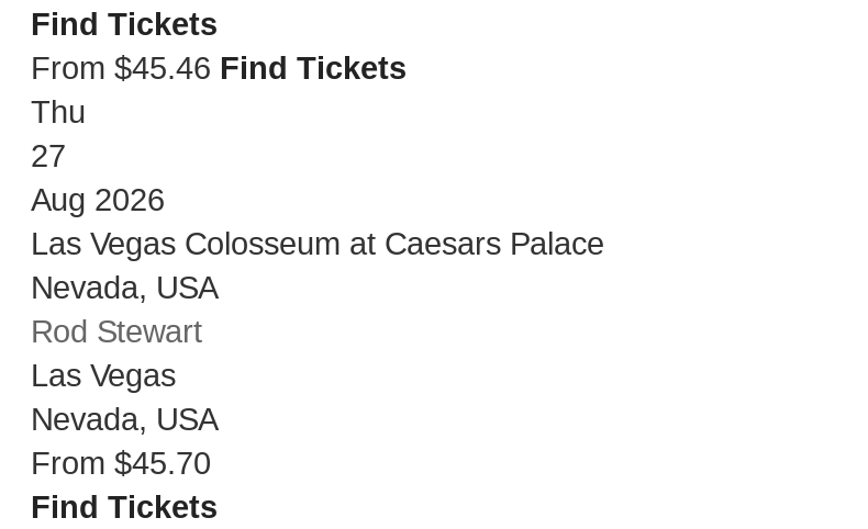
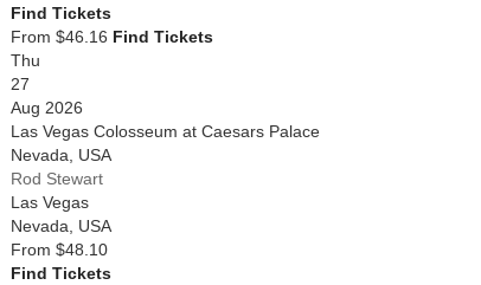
- From $45.46 Find Tickets
+ From $46.16 Find Tickets

- From $45.70
+ From $48.10
